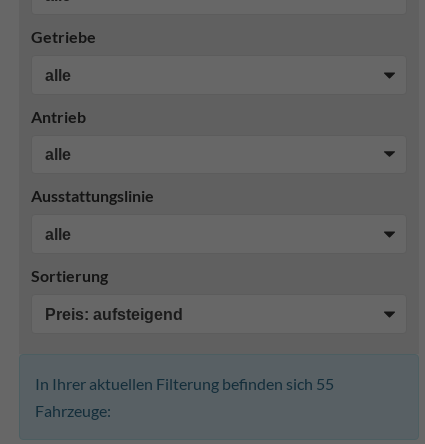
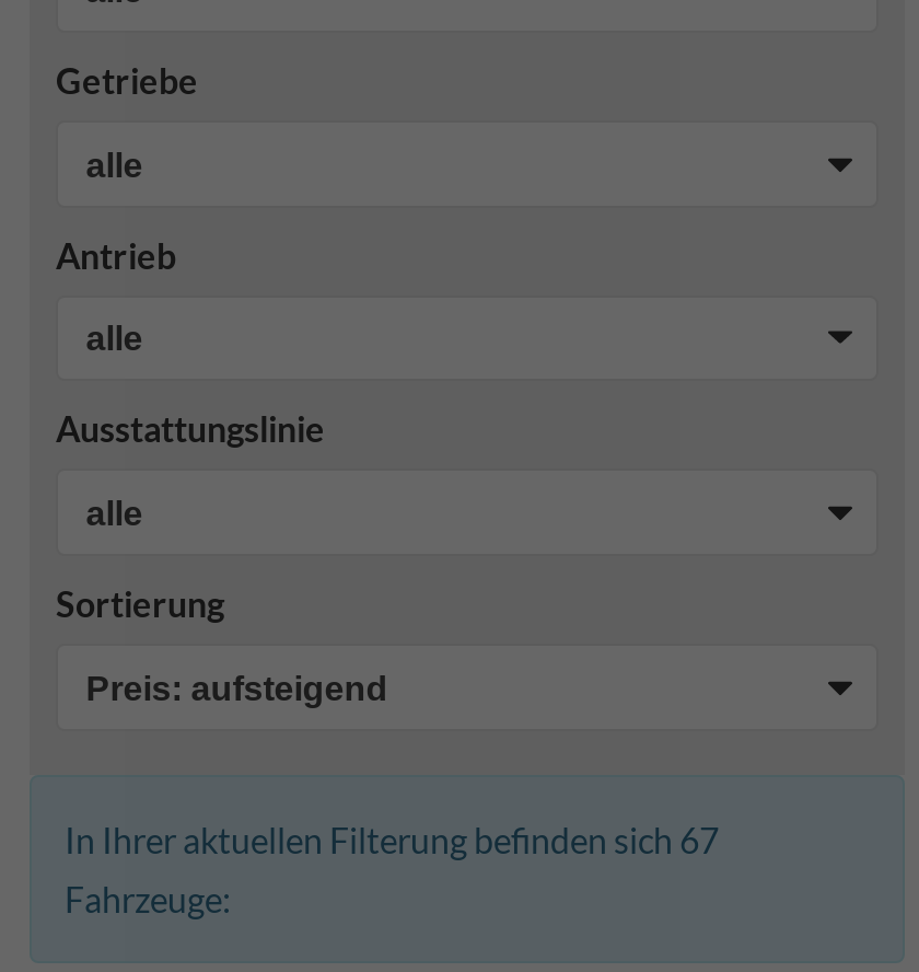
- In Ihrer aktuellen Filterung befinden sich 55
+ In Ihrer aktuellen Filterung befinden sich 67
